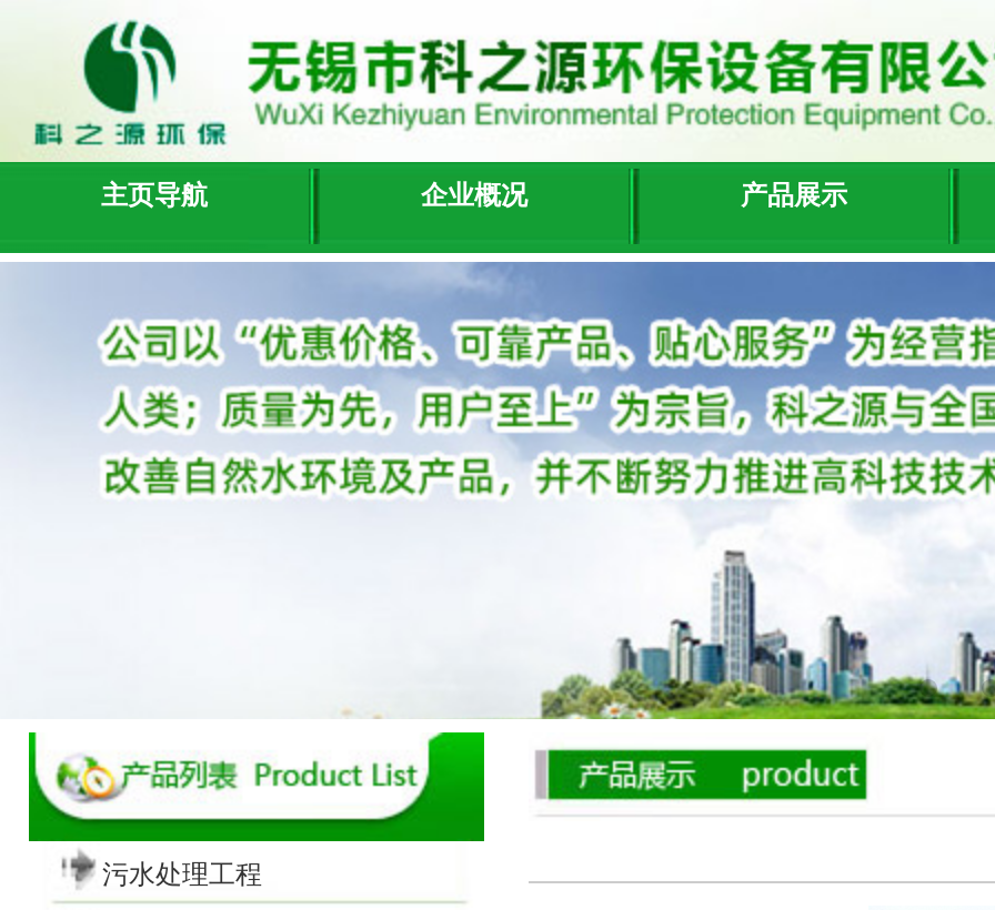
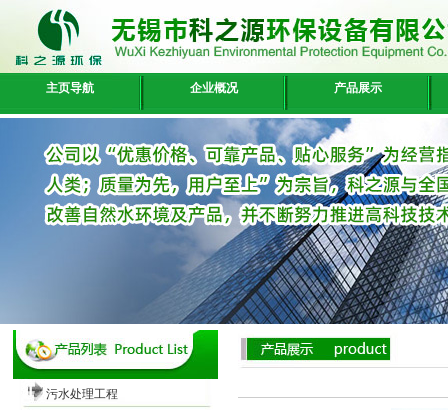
- [image]
+ [image]
